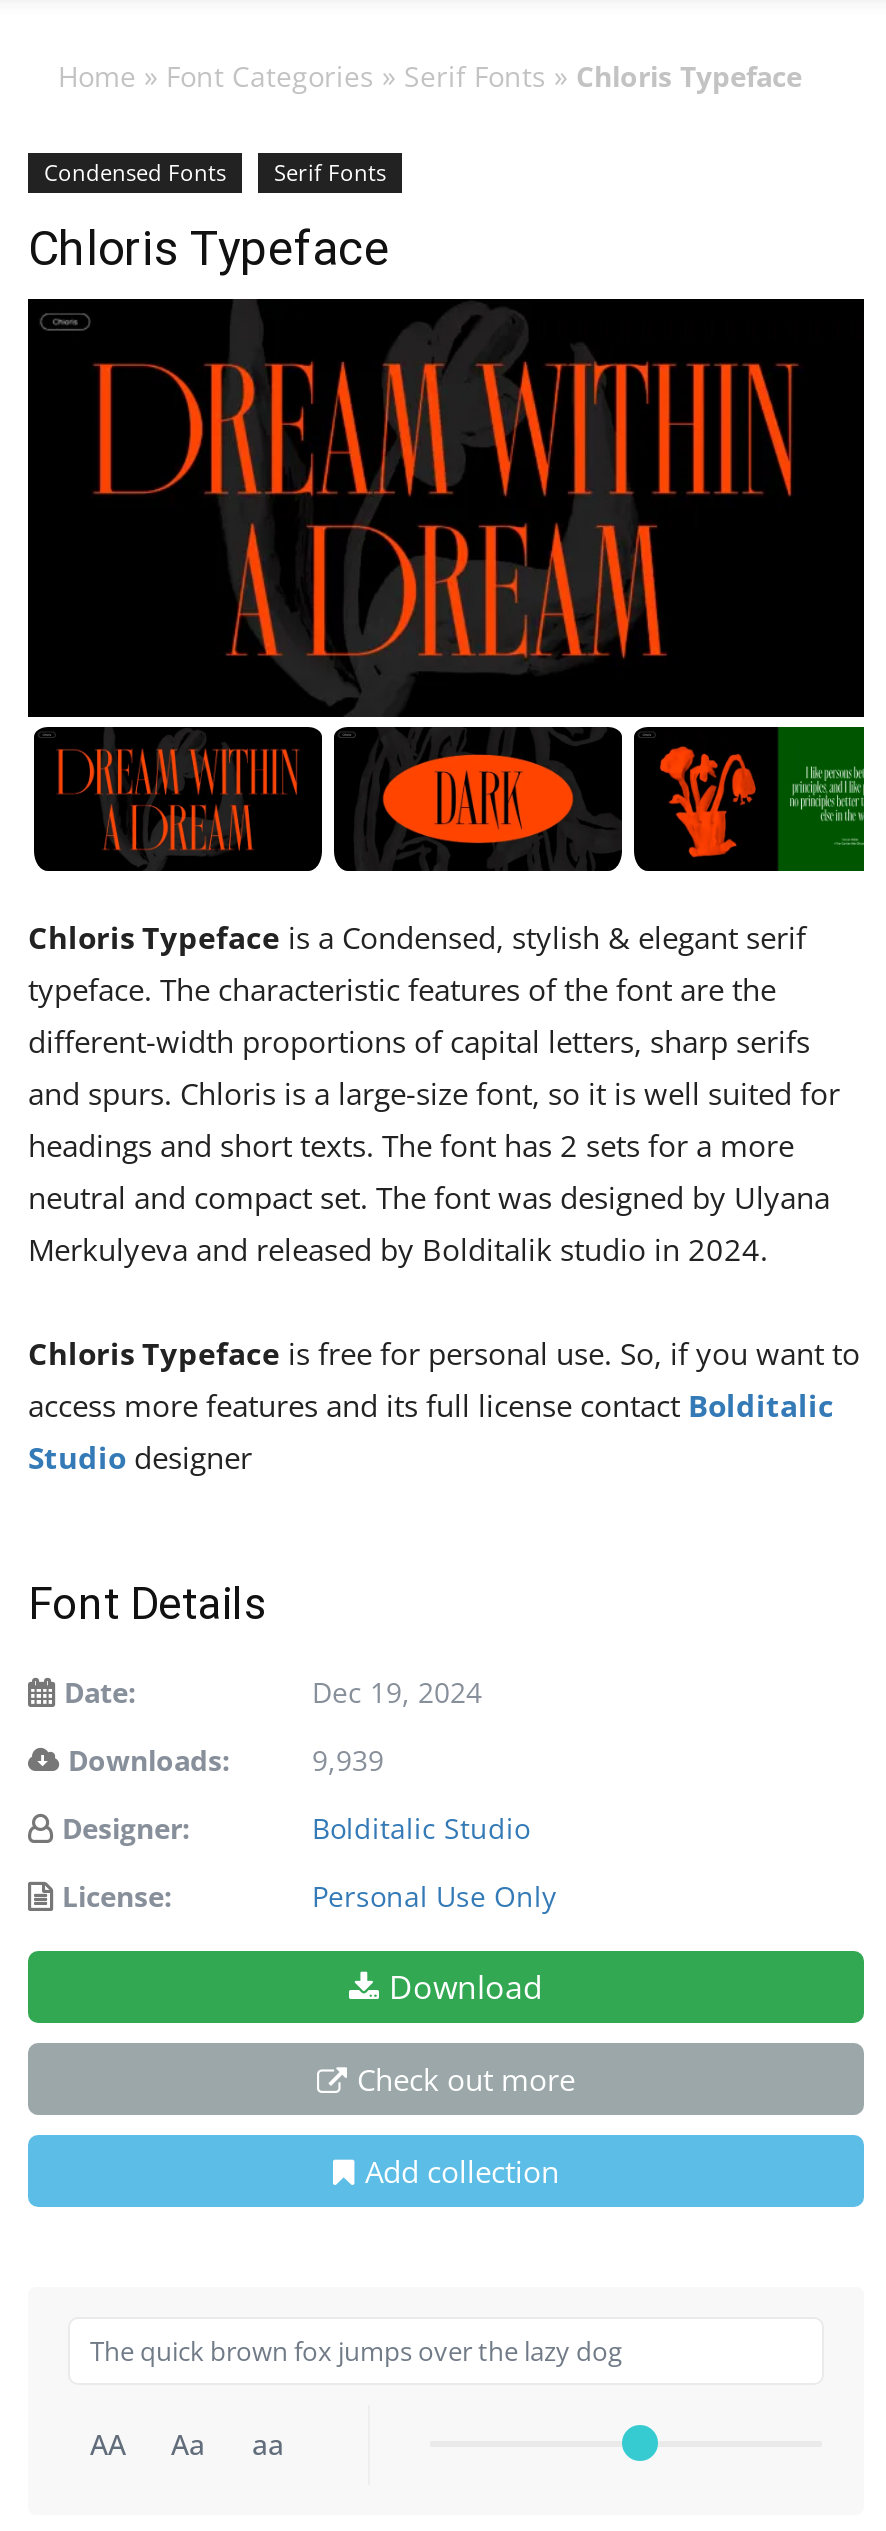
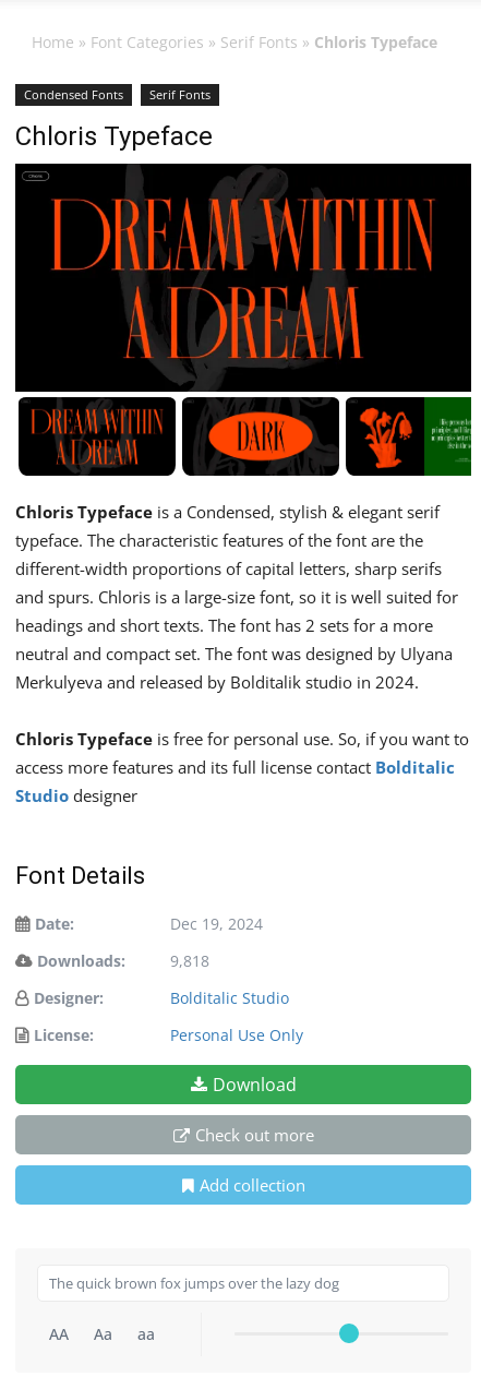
- 9,939
+ 9,818
